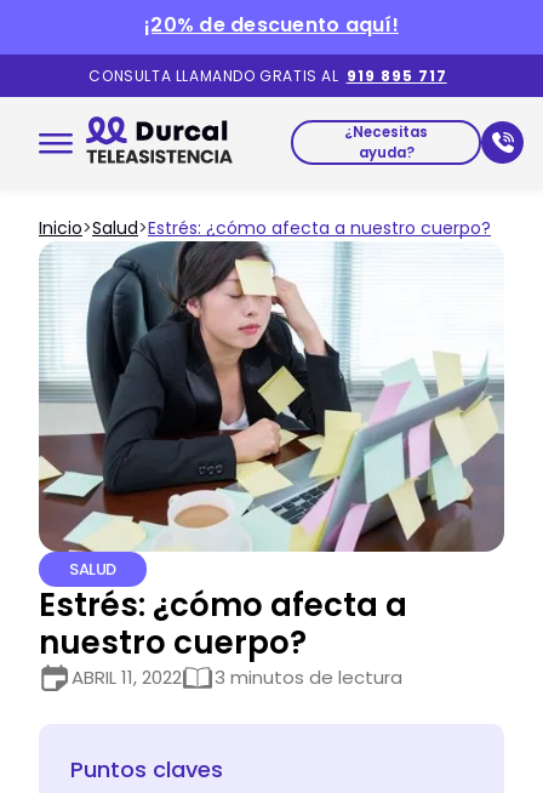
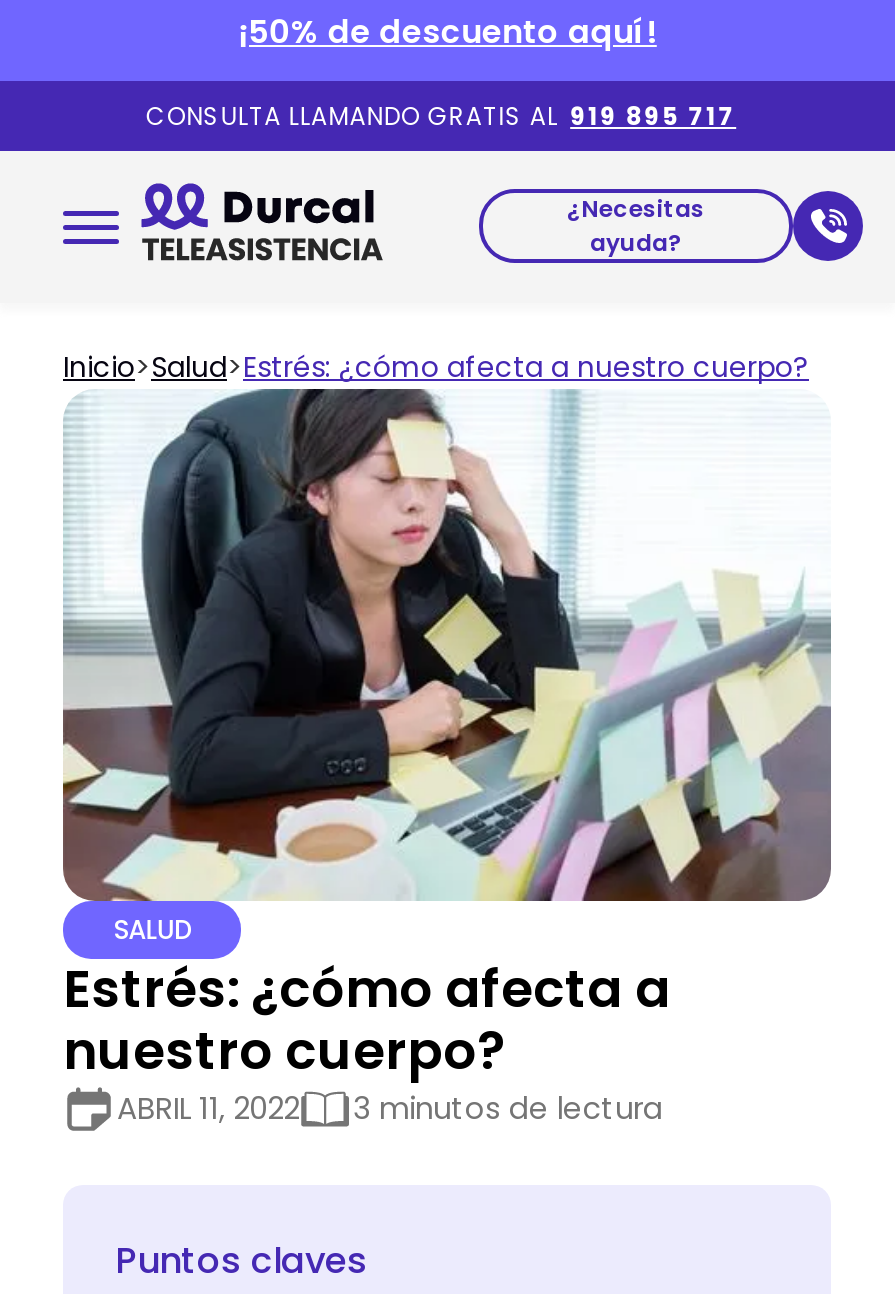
- ¡20% de descuento aquí!
+ ¡50% de descuento aquí!
